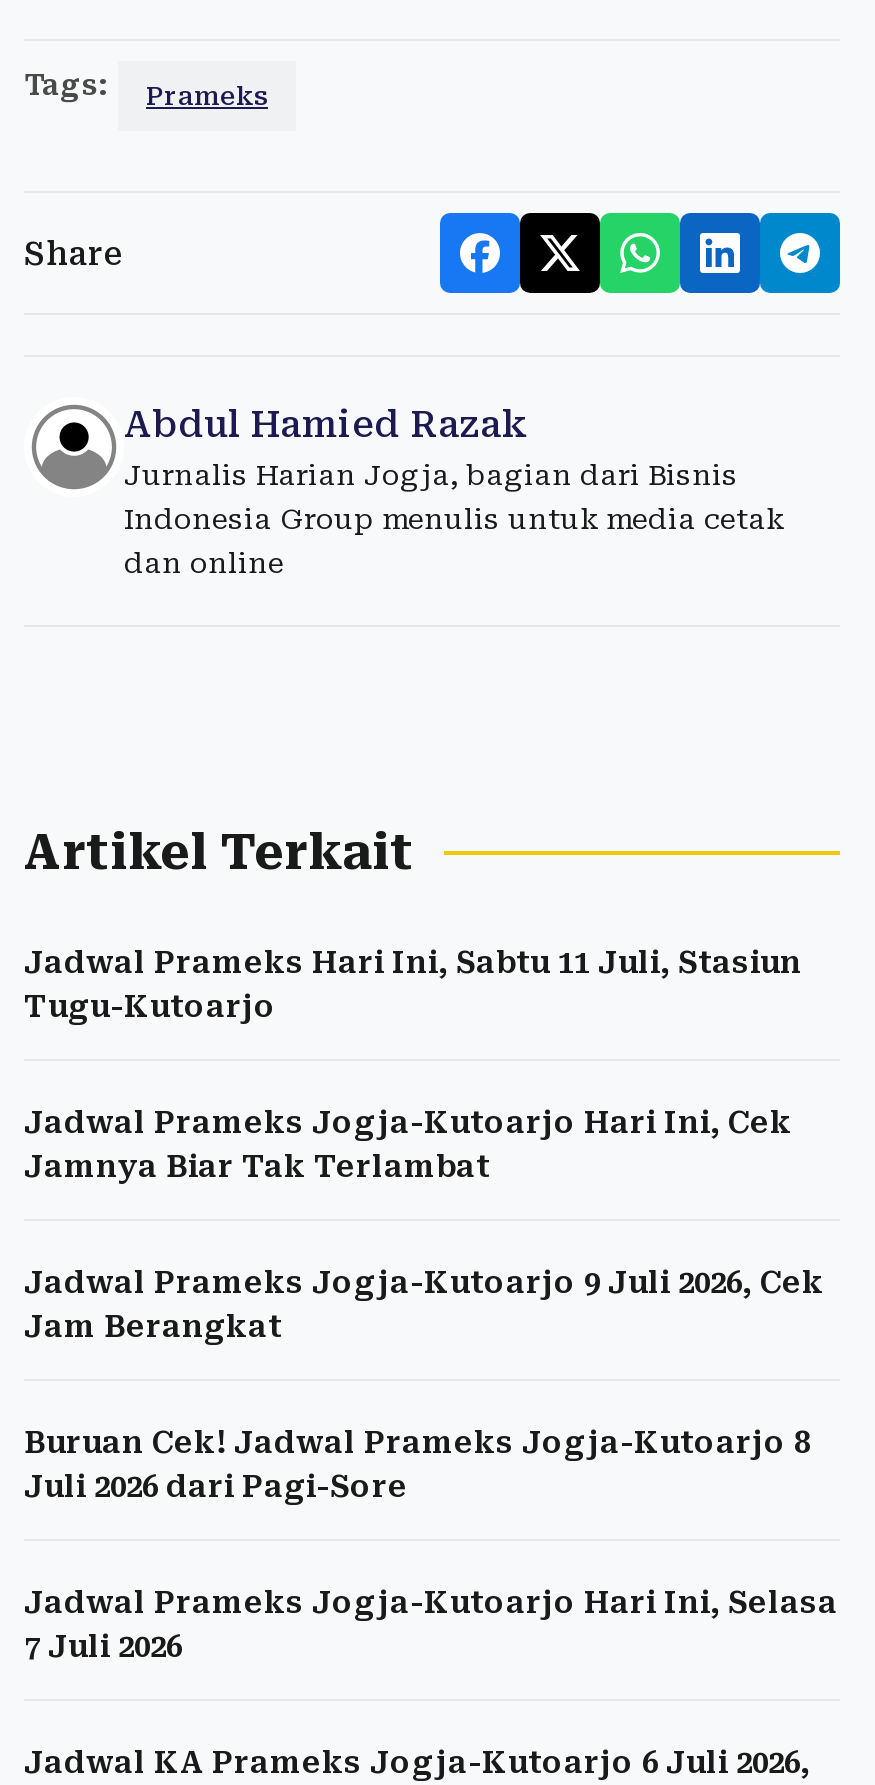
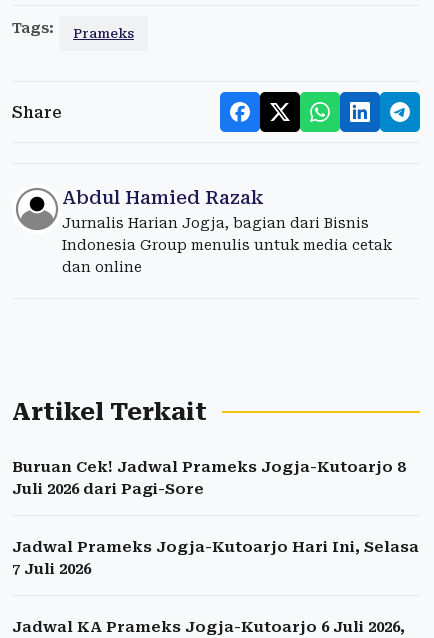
- Jadwal Prameks Hari Ini, Sabtu 11 Juli, Stasiun
- Tugu-Kutoarjo
- Jadwal Prameks Jogja-Kutoarjo Hari Ini, Cek
- Jamnya Biar Tak Terlambat
- Jadwal Prameks Jogja-Kutoarjo 9 Juli 2026, Cek
- Jam Berangkat
